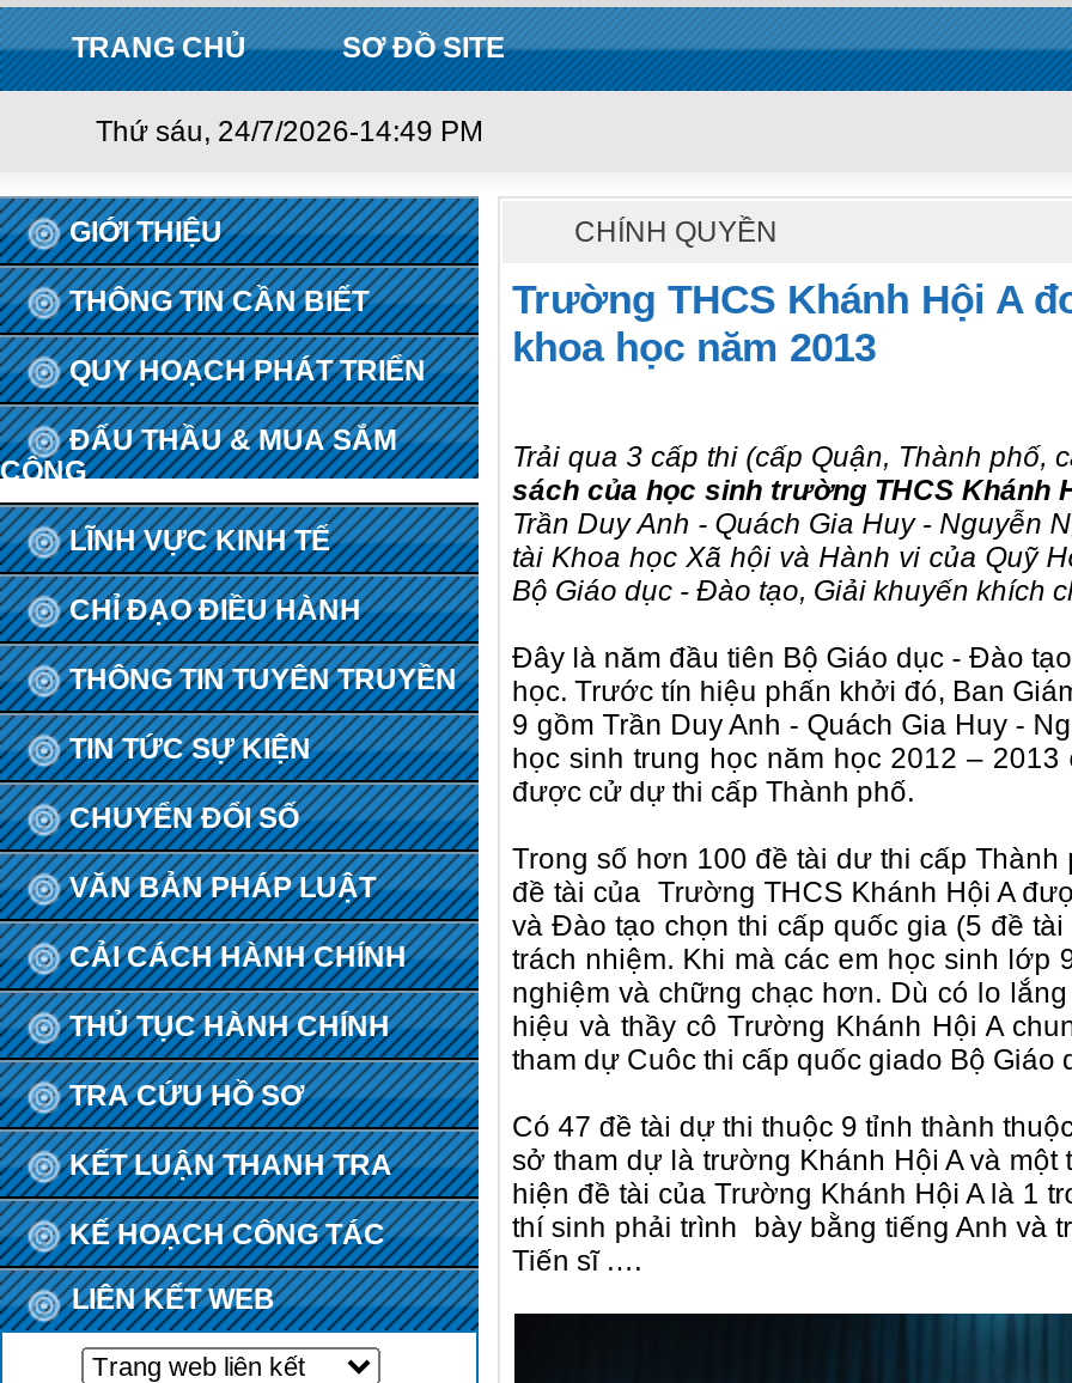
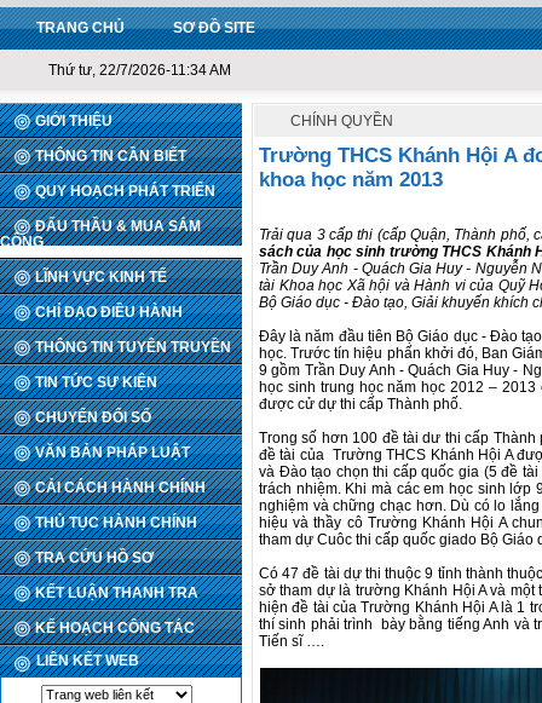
- Thứ sáu, 24/7/2026-14:49 PM
+ Thứ tư, 22/7/2026-11:34 AM
